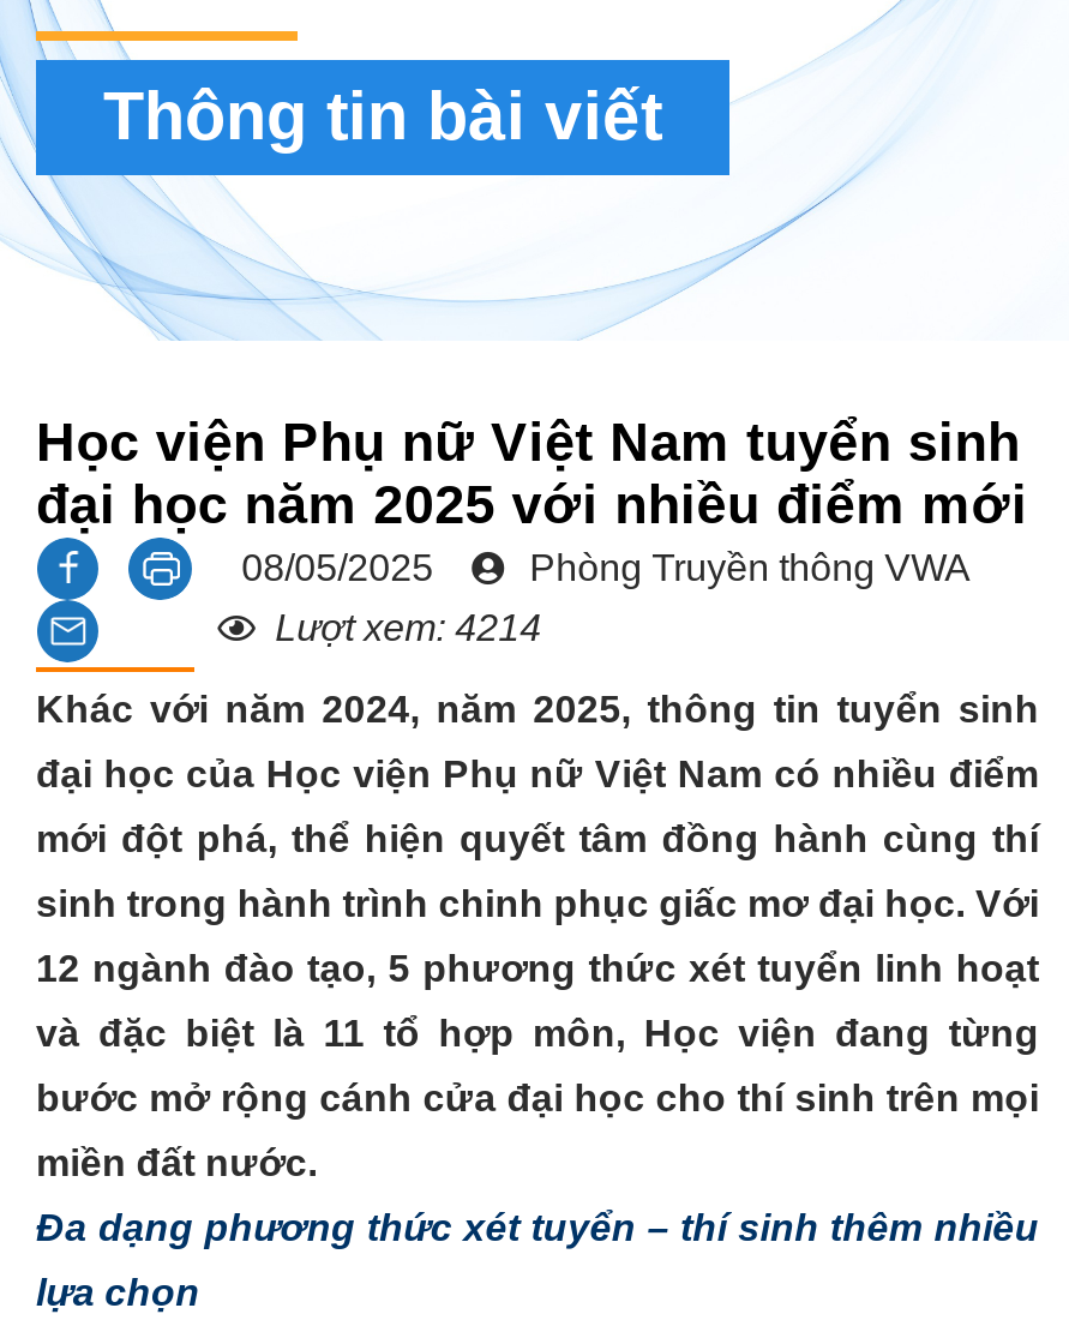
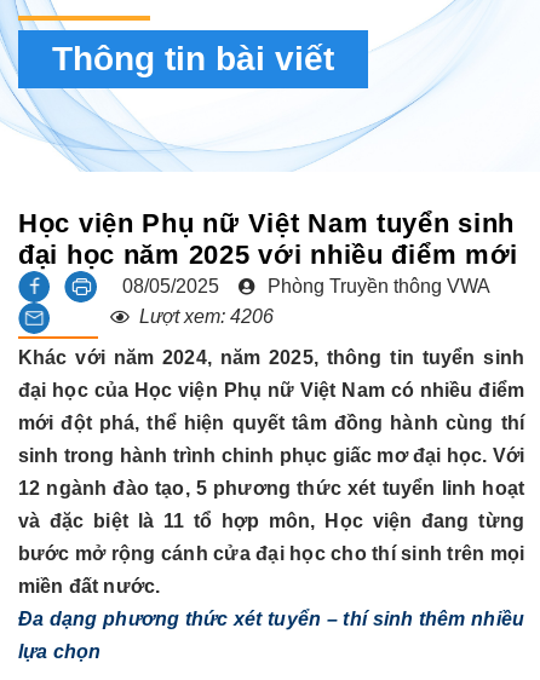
- Lượt xem: 4214
+ Lượt xem: 4206
